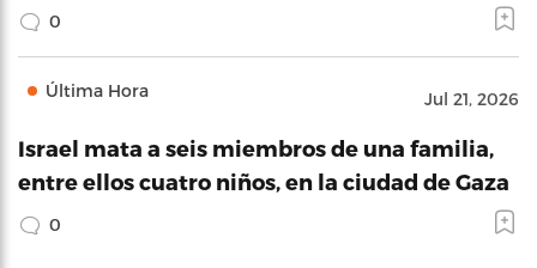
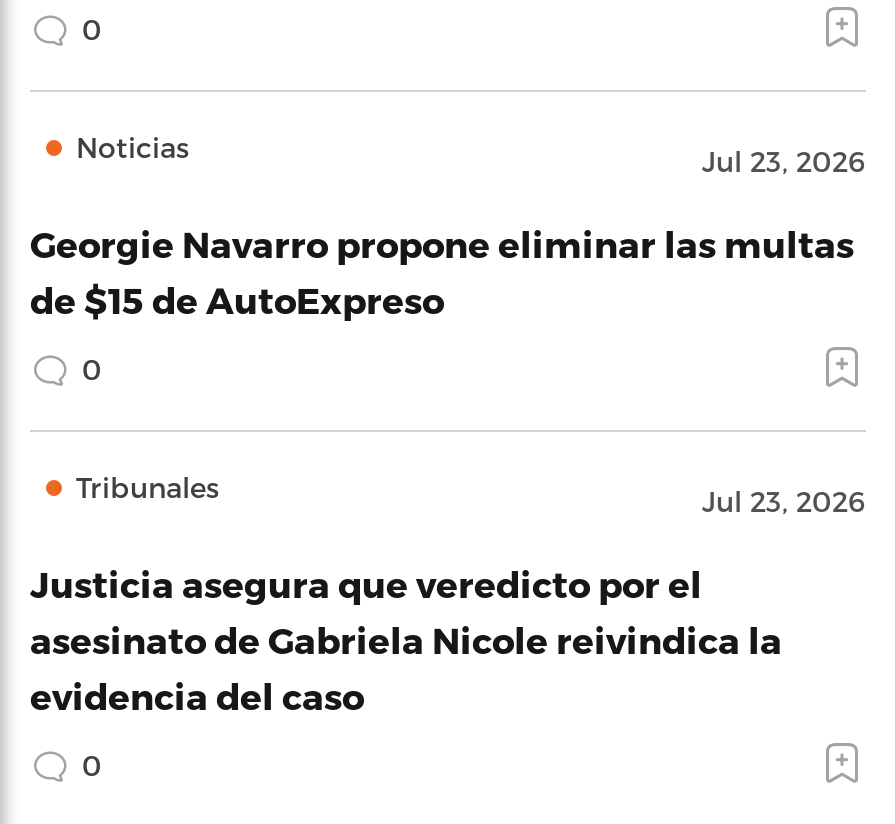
- Última Hora
- Jul 21, 2026
- Israel mata a seis miembros de una familia,
- entre ellos cuatro niños, en la ciudad de Gaza
+ Noticias
+ Jul 23, 2026
+ Georgie Navarro propone eliminar las multas
+ de $15 de AutoExpreso
+ 0
+ Tribunales
+ Jul 23, 2026
+ Justicia asegura que veredicto por el
+ asesinato de Gabriela Nicole reivindica la
+ evidencia del caso
